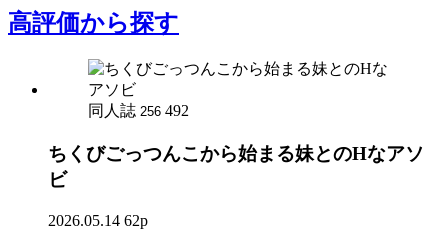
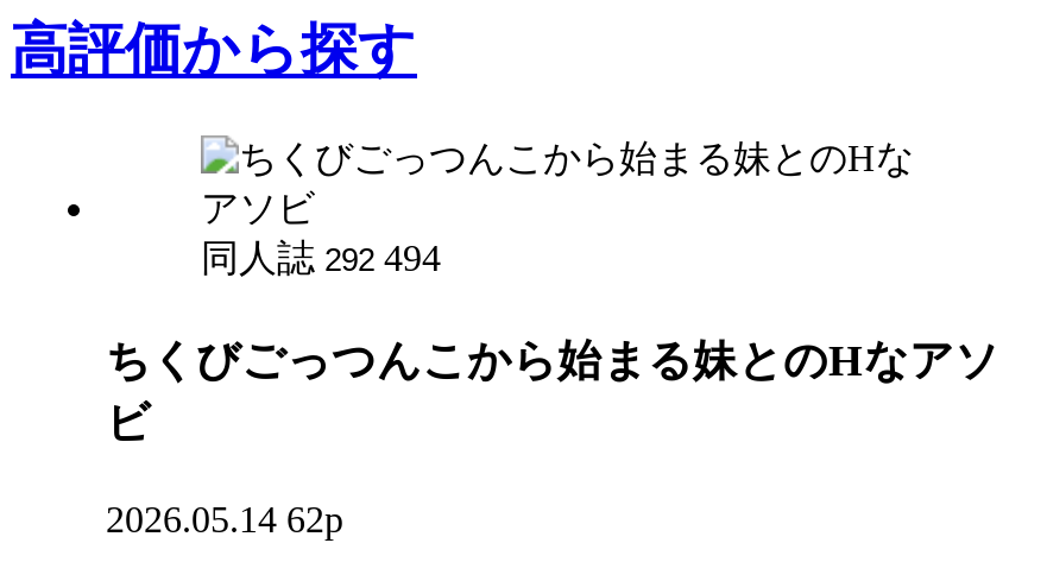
- 同人誌 256 492
+ 同人誌 292 494
